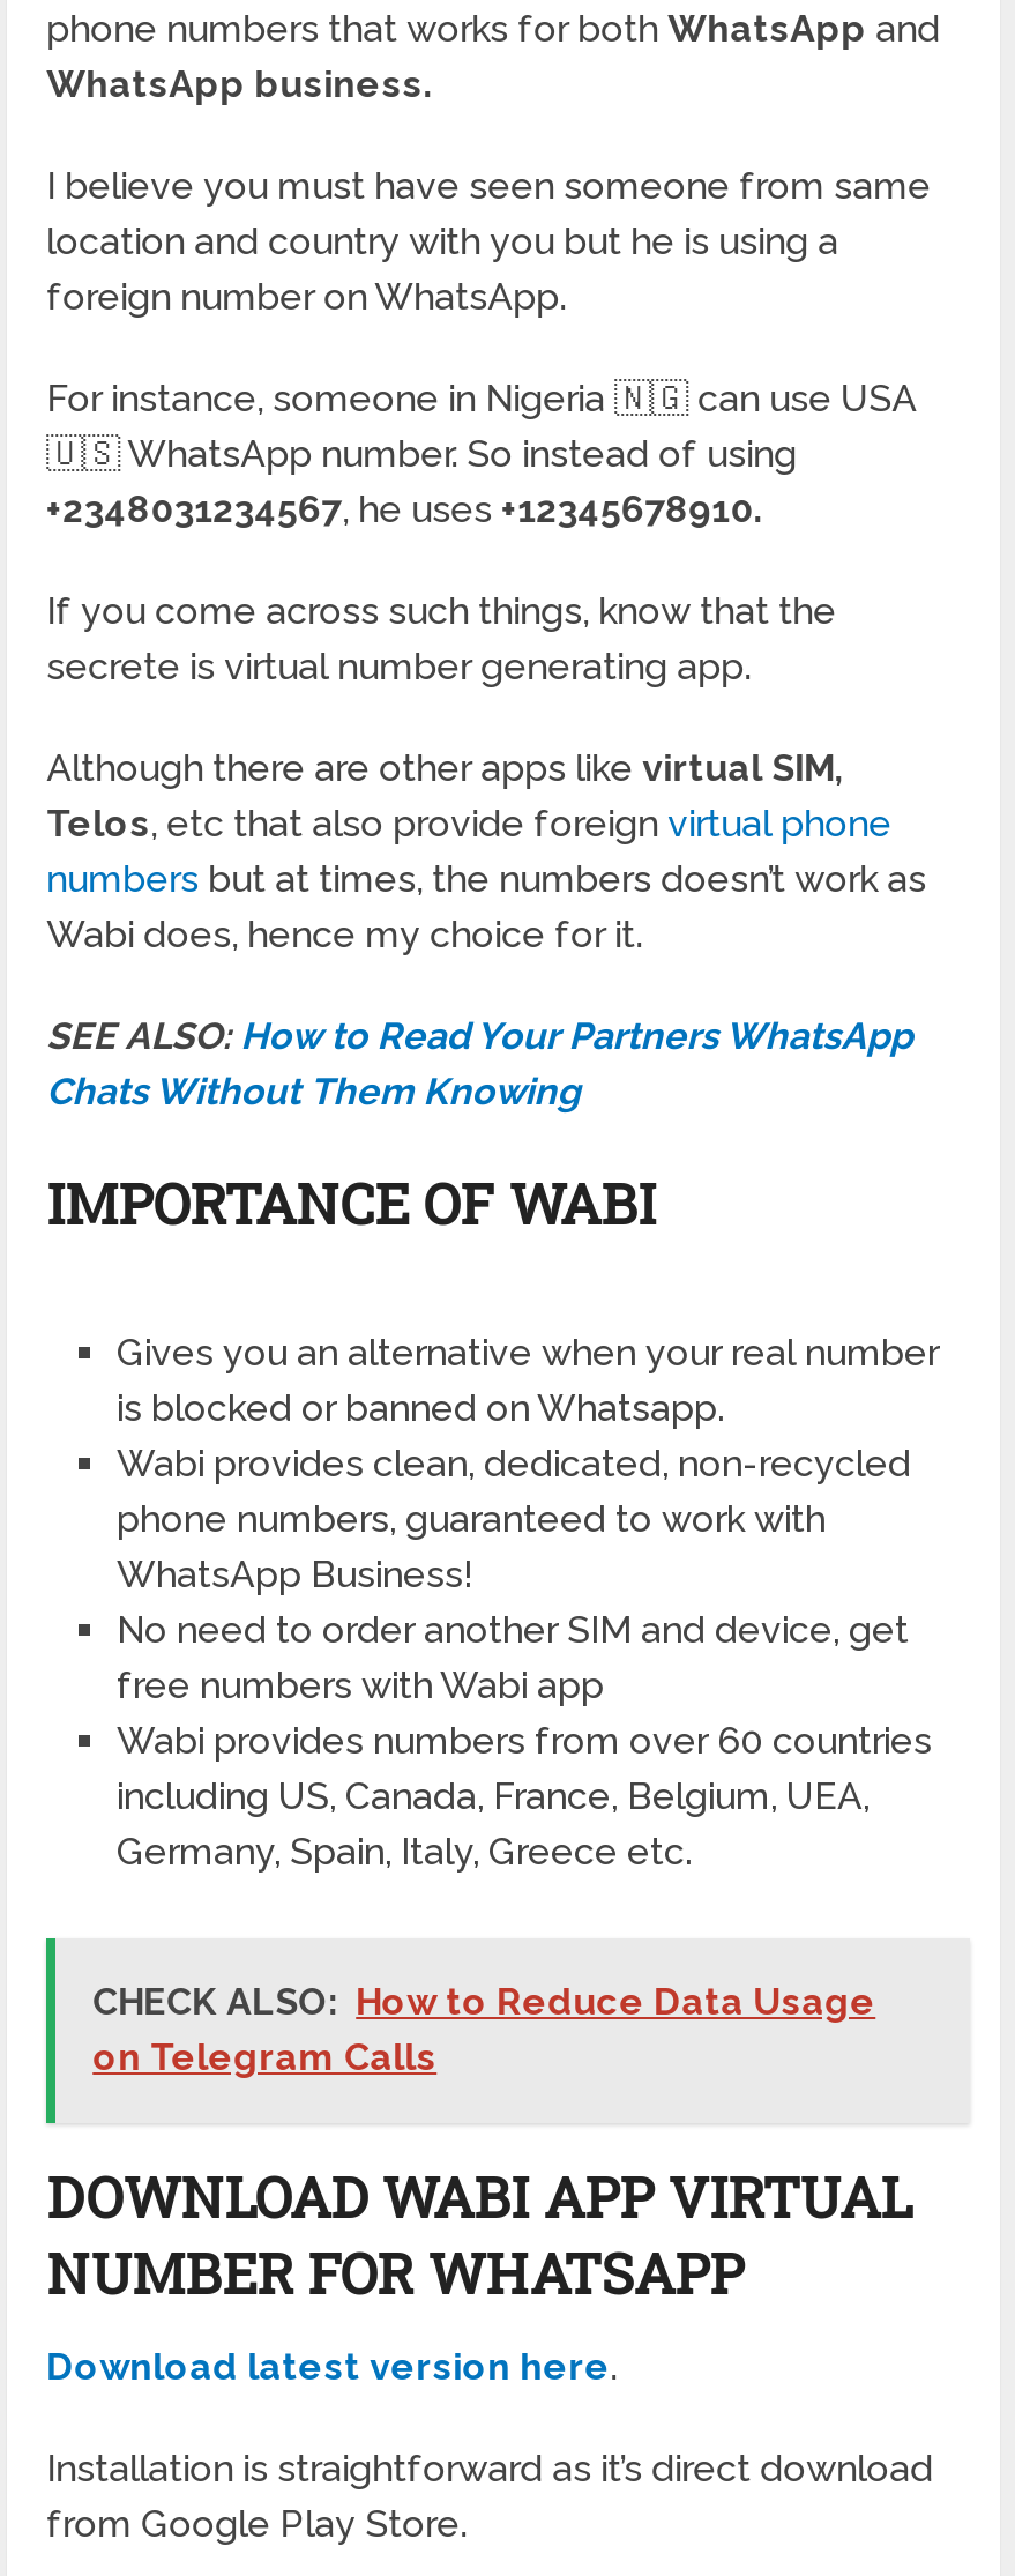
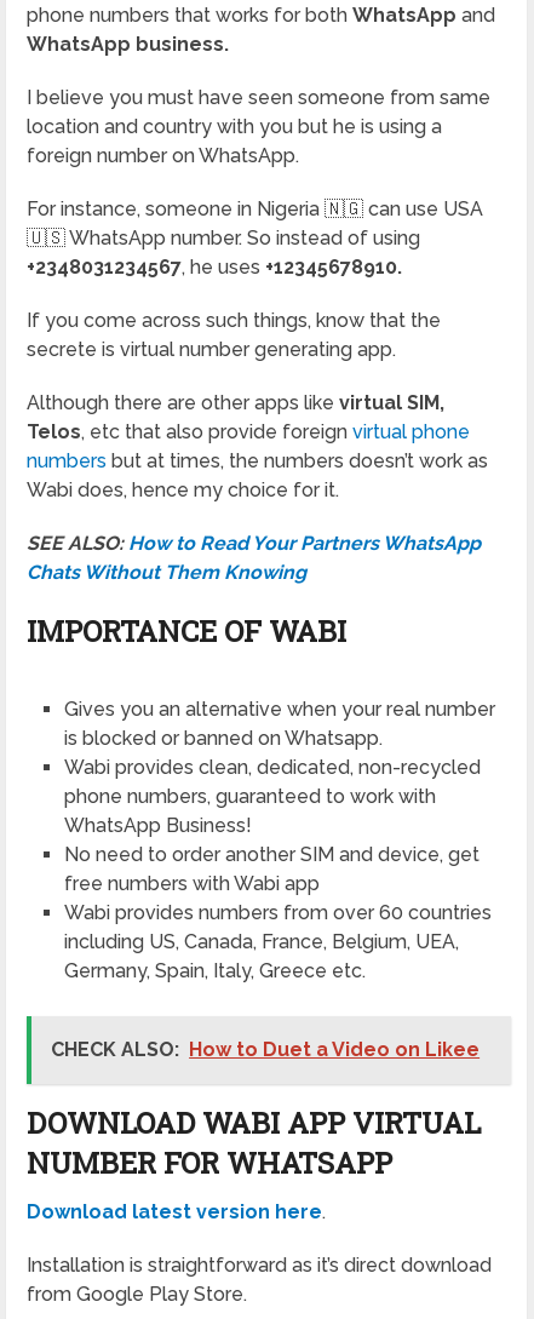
- CHECK ALSO: How to Reduce Data Usage
- on Telegram Calls
+ CHECK ALSO: How to Duet a Video on Likee
